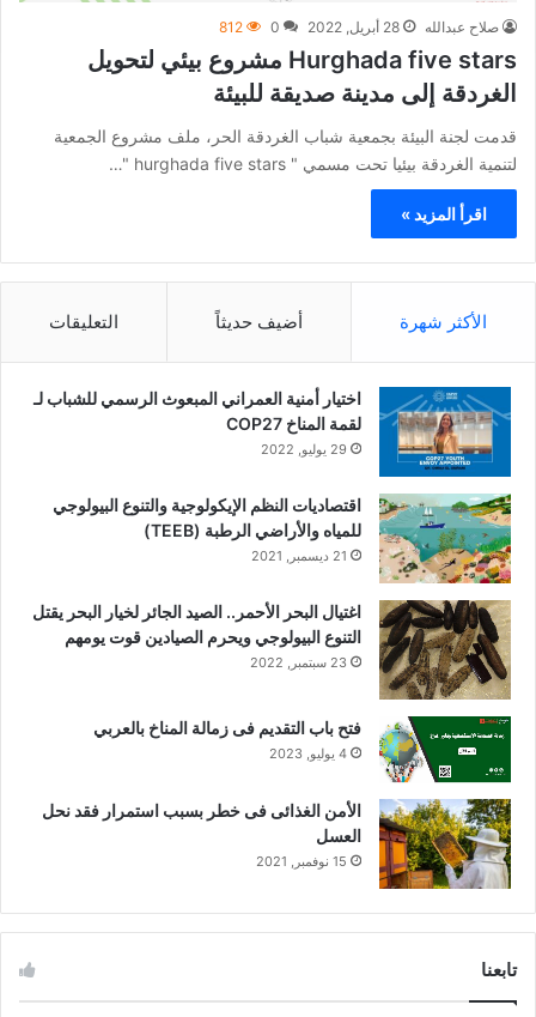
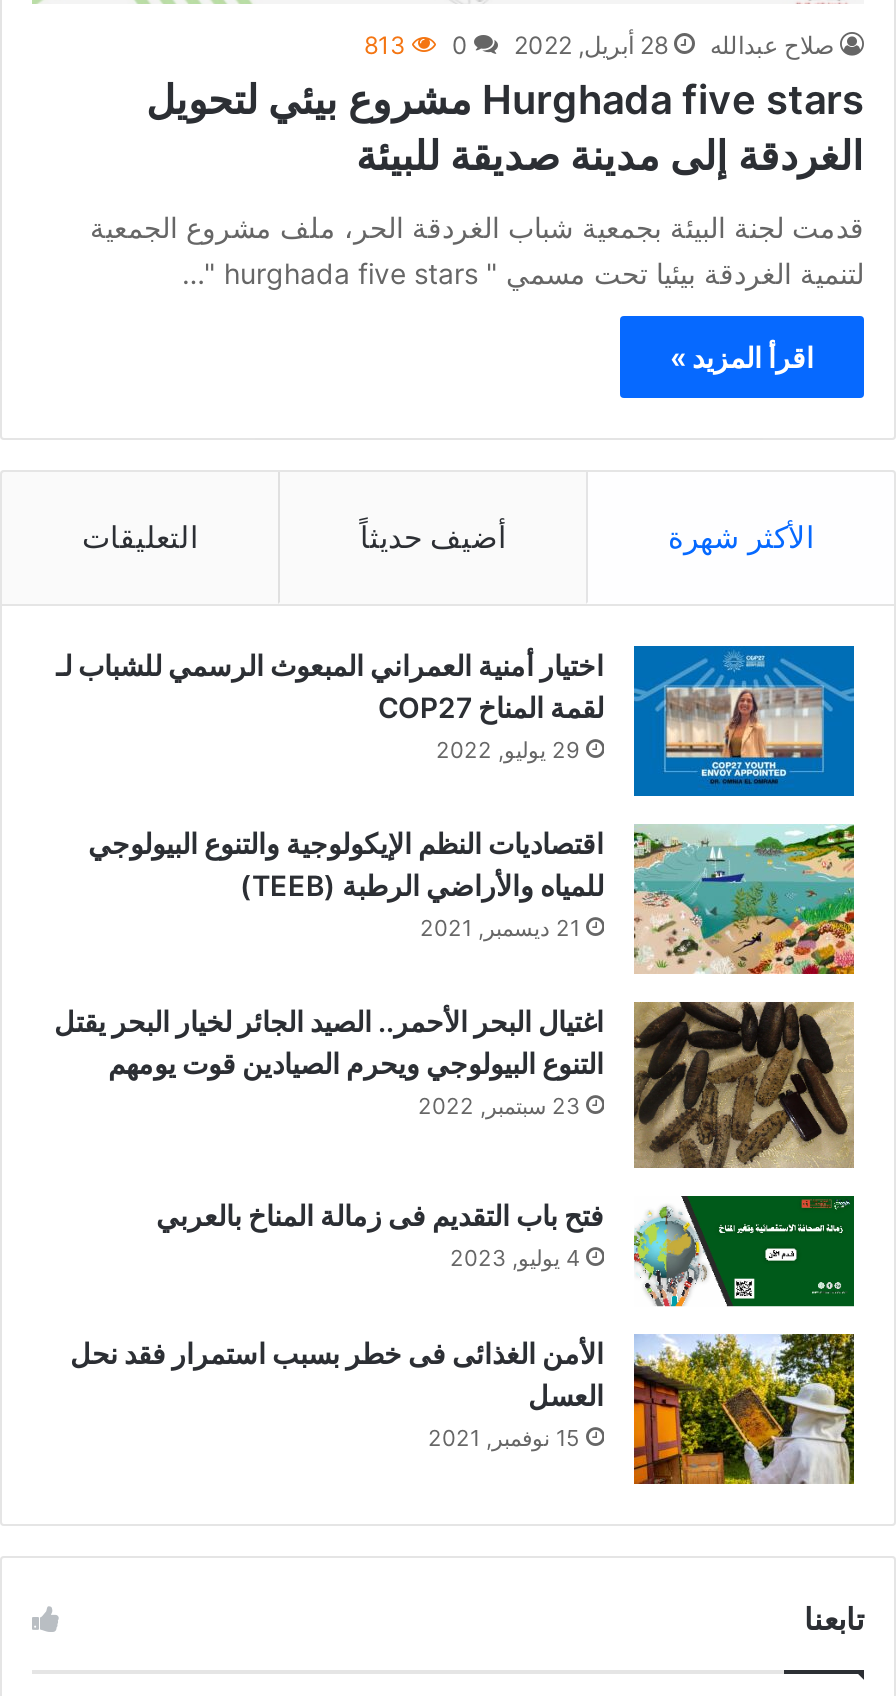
- 812 0
+ 813 0
